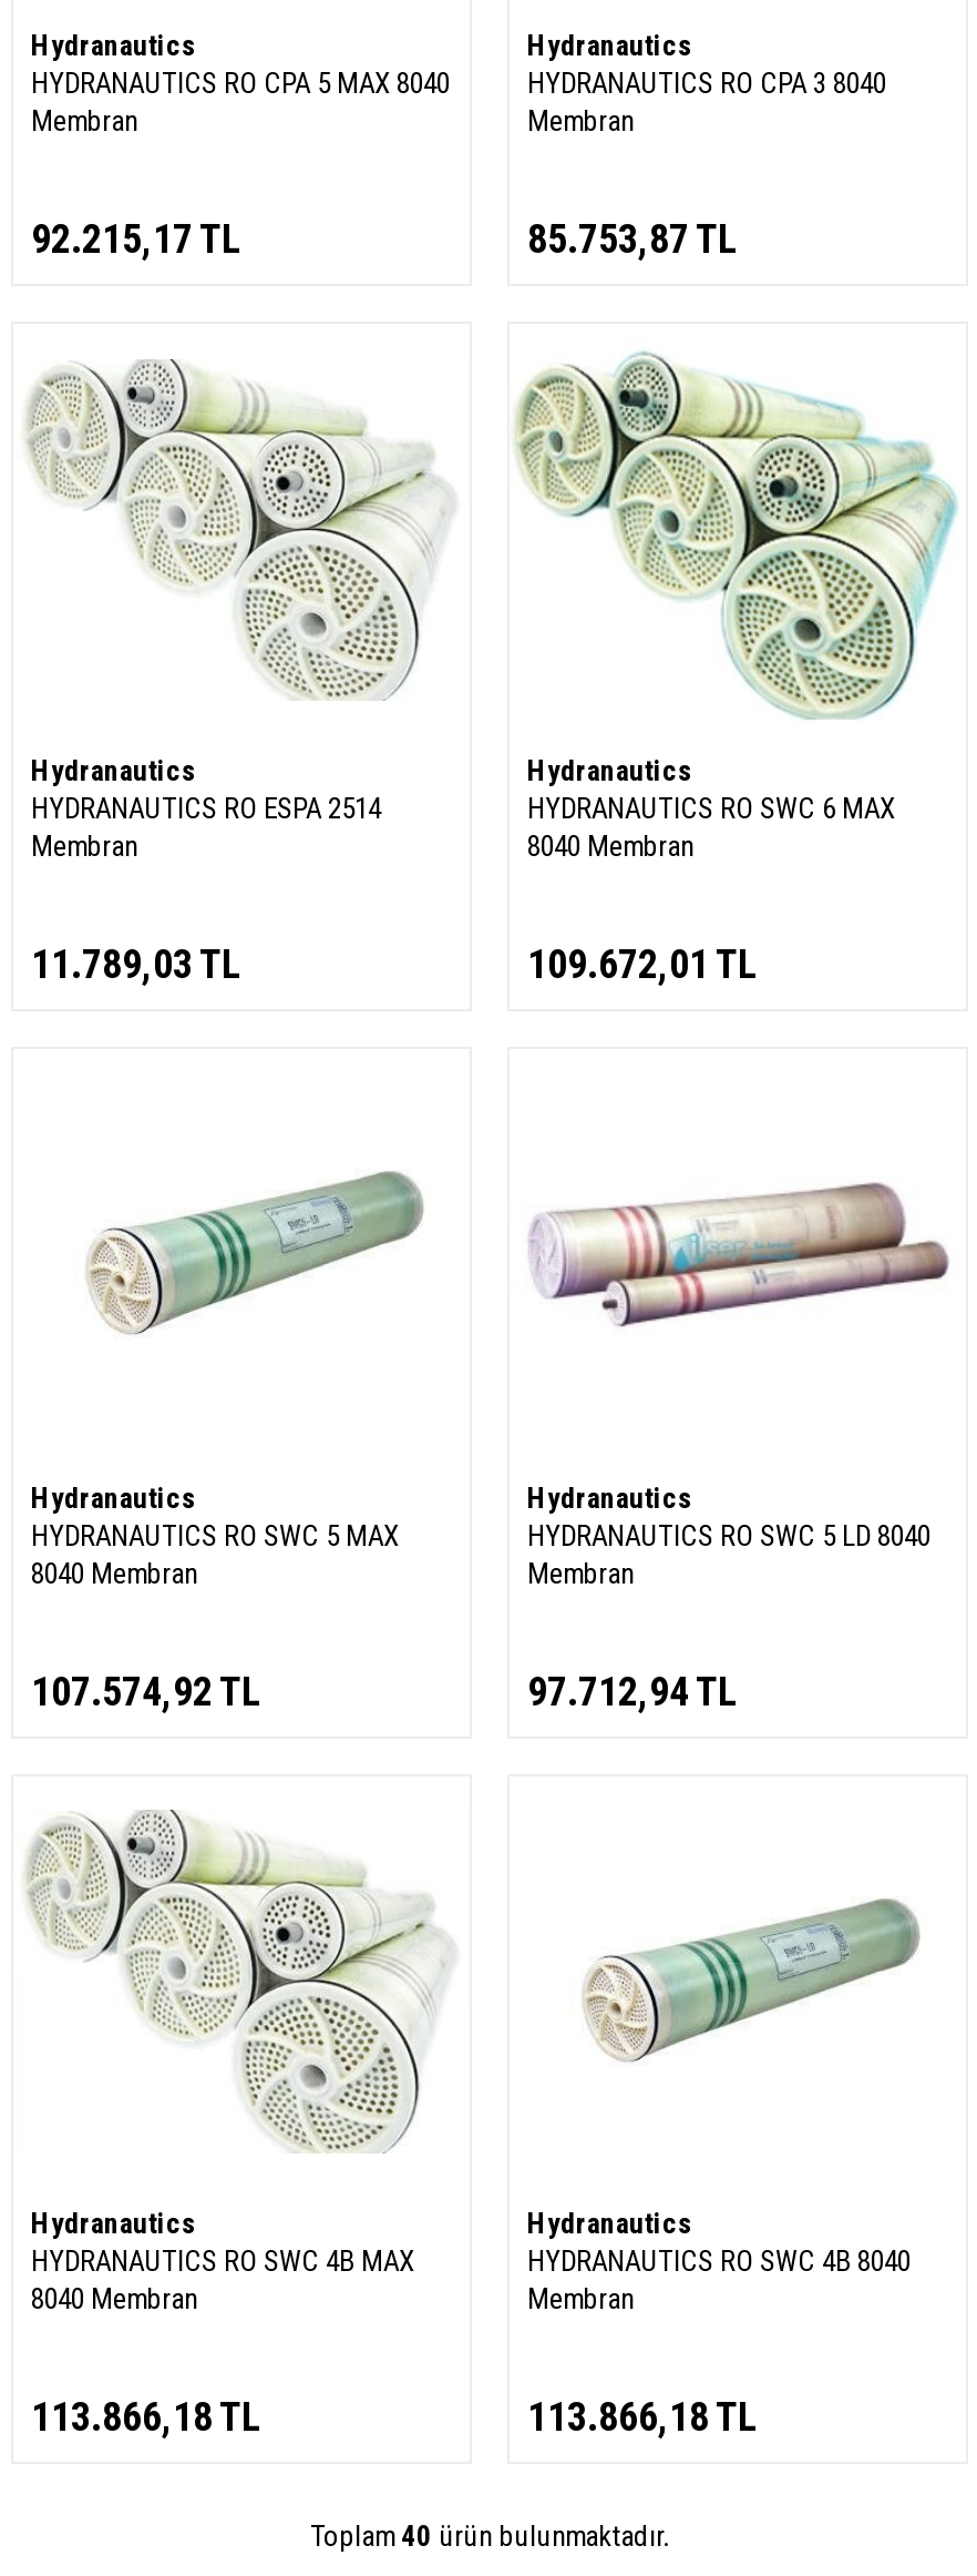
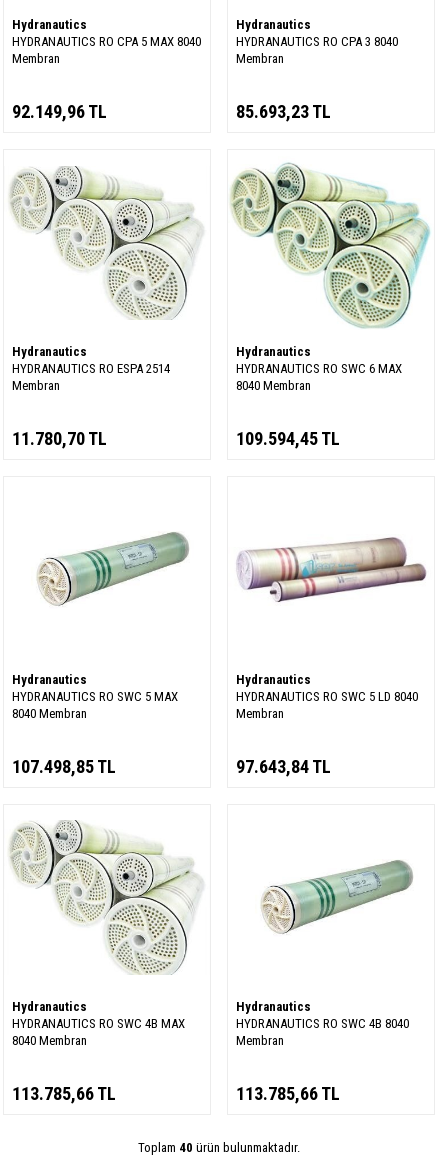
- 92.215,17 TL
+ 92.149,96 TL

- 85.753,87 TL
+ 85.693,23 TL

- 11.789,03 TL
+ 11.780,70 TL

- 109.672,01 TL
+ 109.594,45 TL

- 107.574,92 TL
+ 107.498,85 TL

- 97.712,94 TL
+ 97.643,84 TL

- 113.866,18 TL
+ 113.785,66 TL

- 113.866,18 TL
+ 113.785,66 TL
